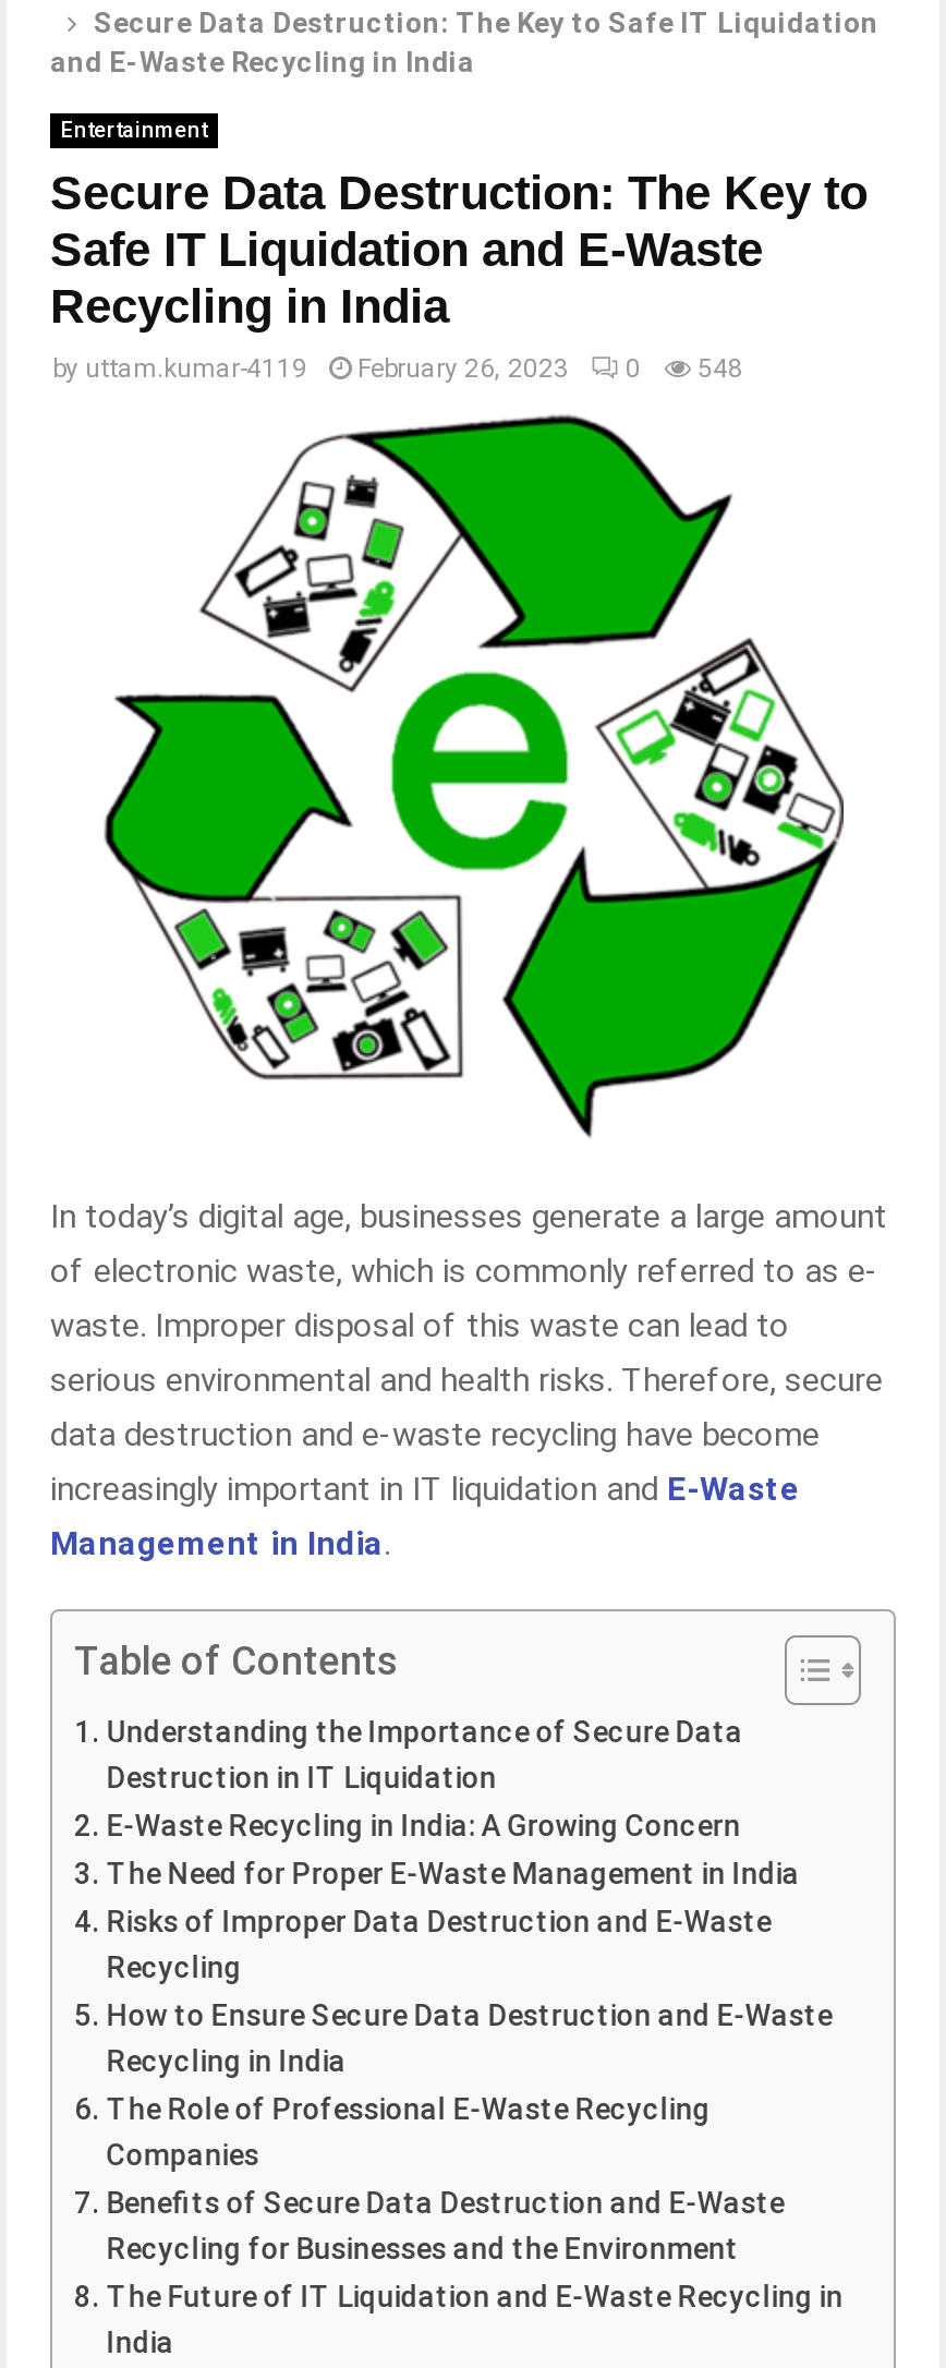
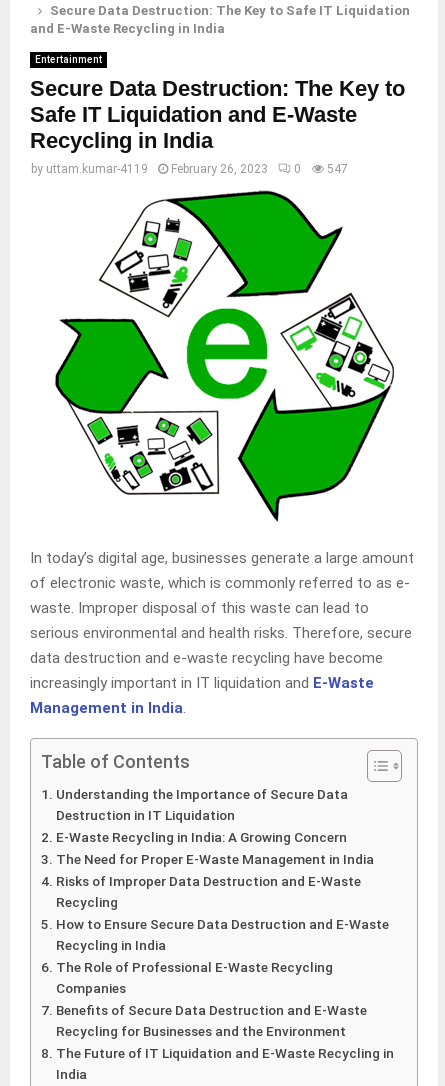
- by uttam.kumar-4119 February 26, 2023 0 548
+ by uttam.kumar-4119 February 26, 2023 0 547
